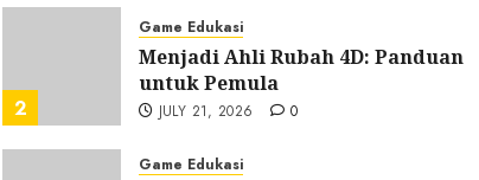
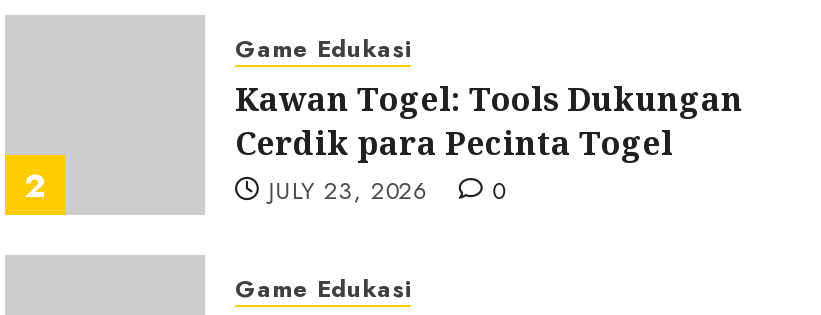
- Menjadi Ahli Rubah 4D: Panduan
- untuk Pemula
- JULY 21, 2026
+ Kawan Togel: Tools Dukungan
+ Cerdik para Pecinta Togel
+ JULY 23, 2026
